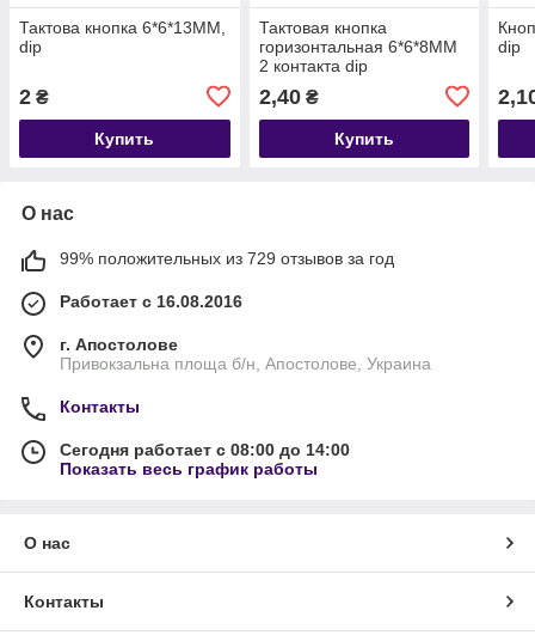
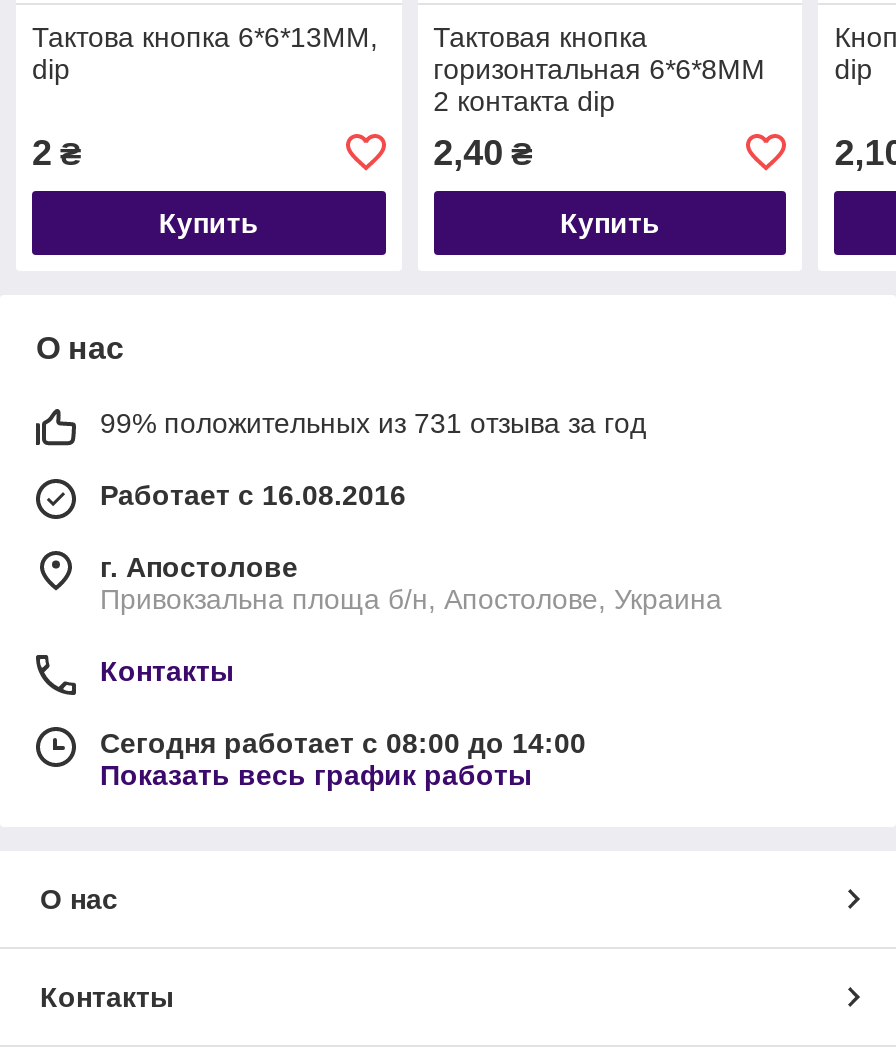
- 99% положительных из 729 отзывов за год
+ 99% положительных из 731 отзыва за год
